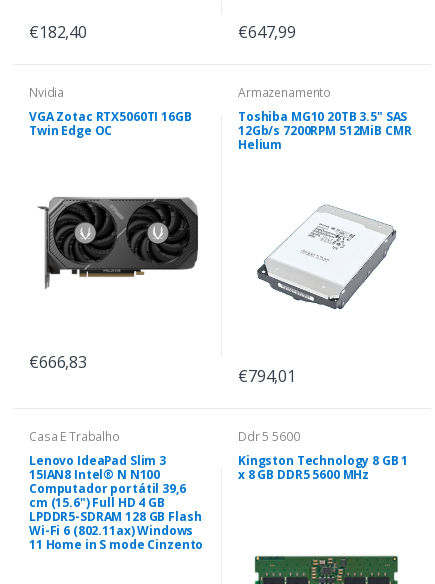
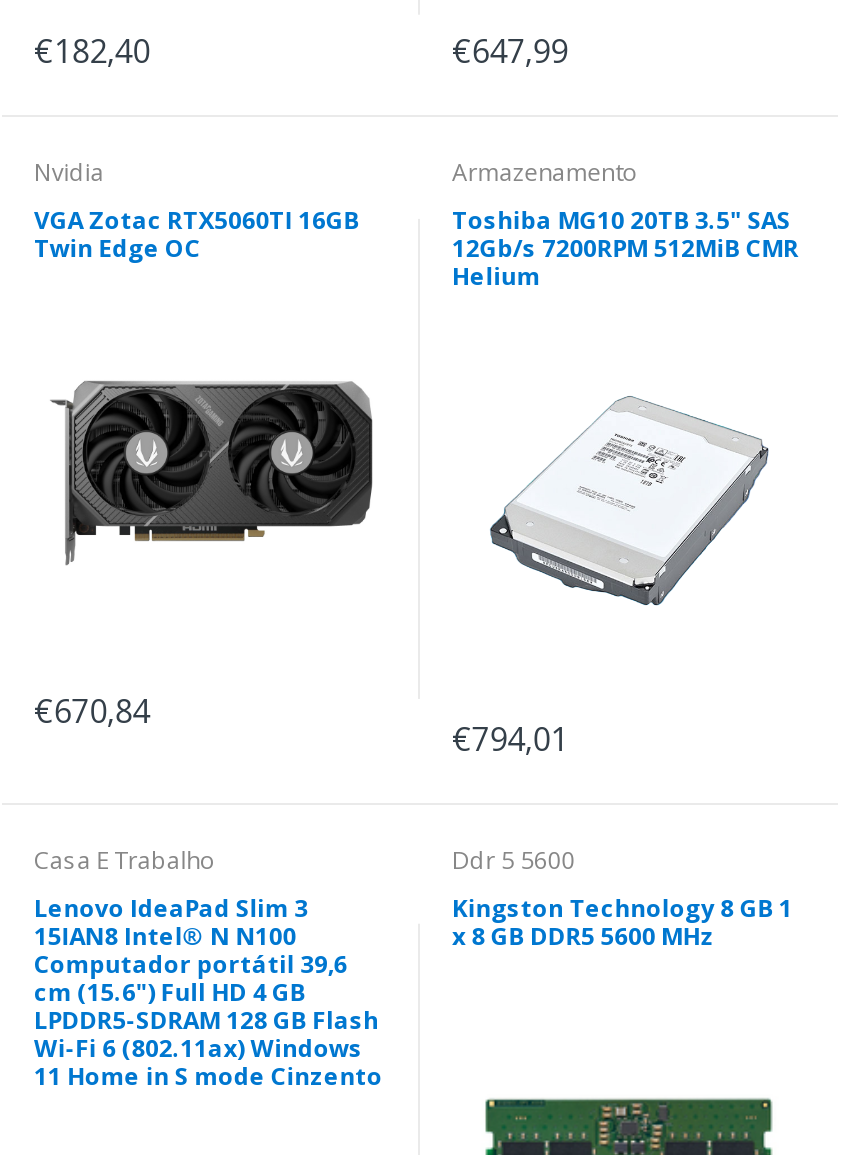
- €666,83
+ €670,84
